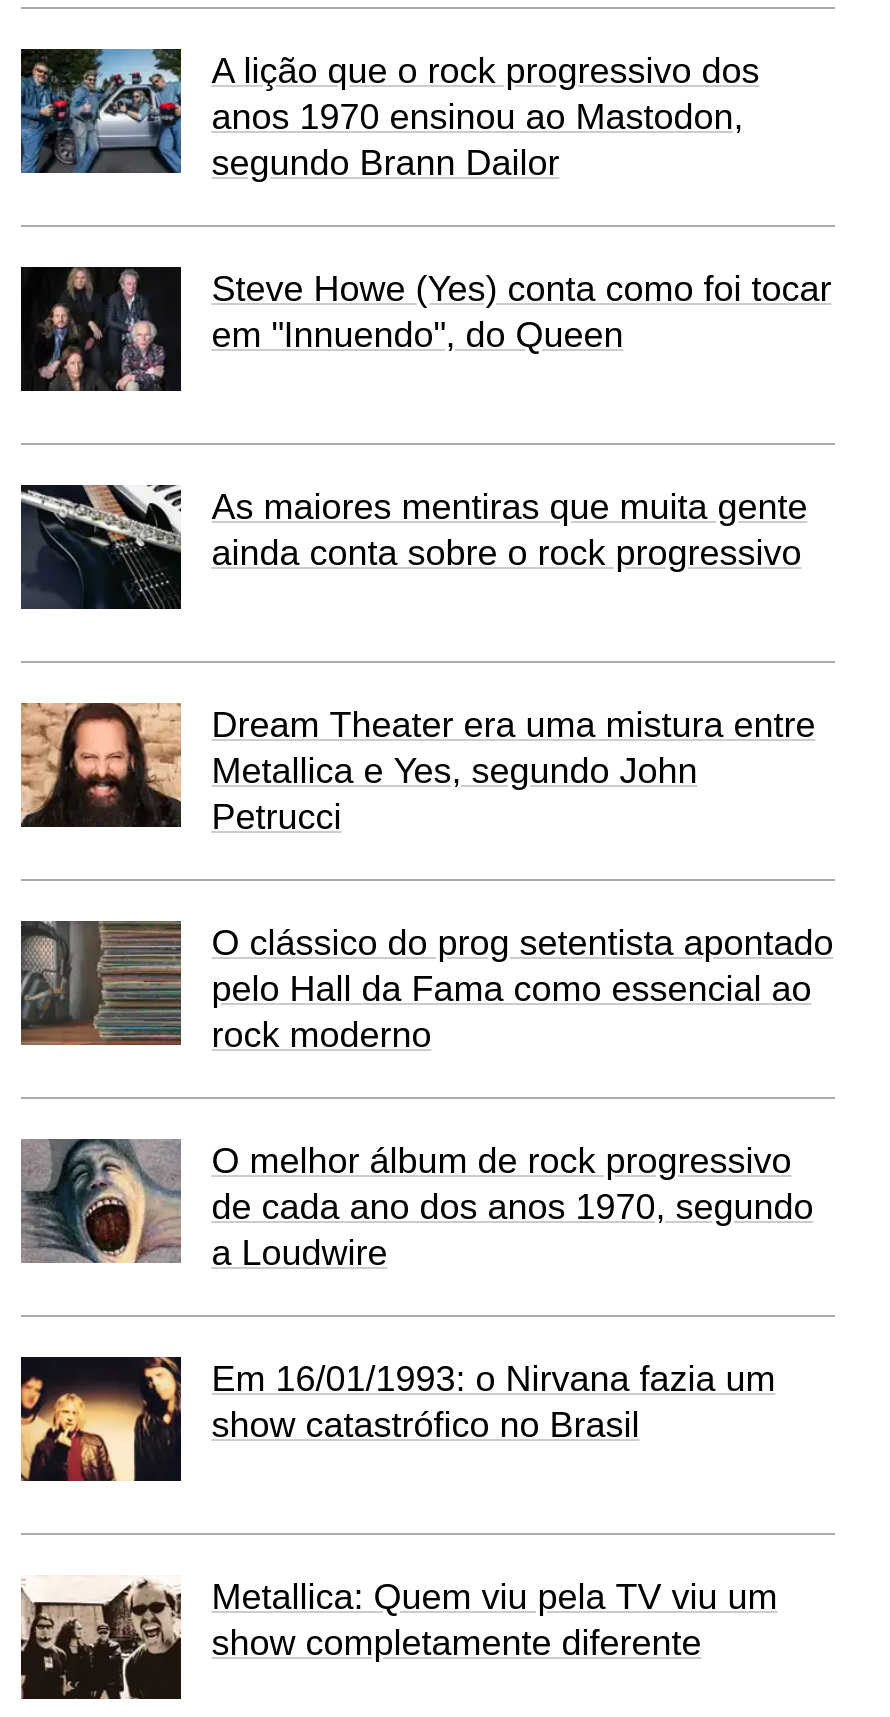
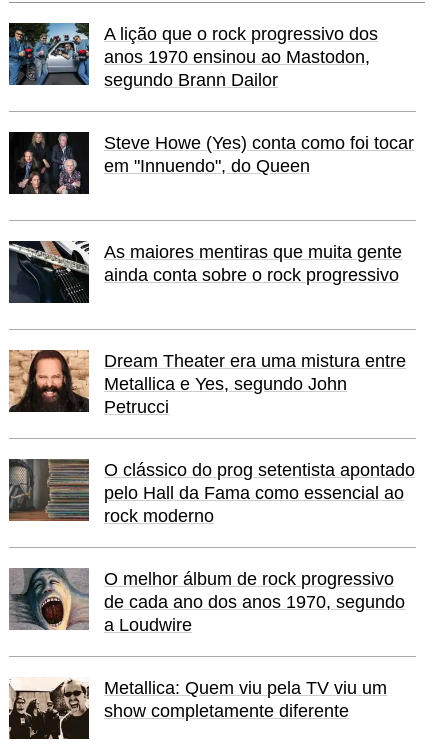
- [image]
- Em 16/01/1993: o Nirvana fazia um
- show catastrófico no Brasil
